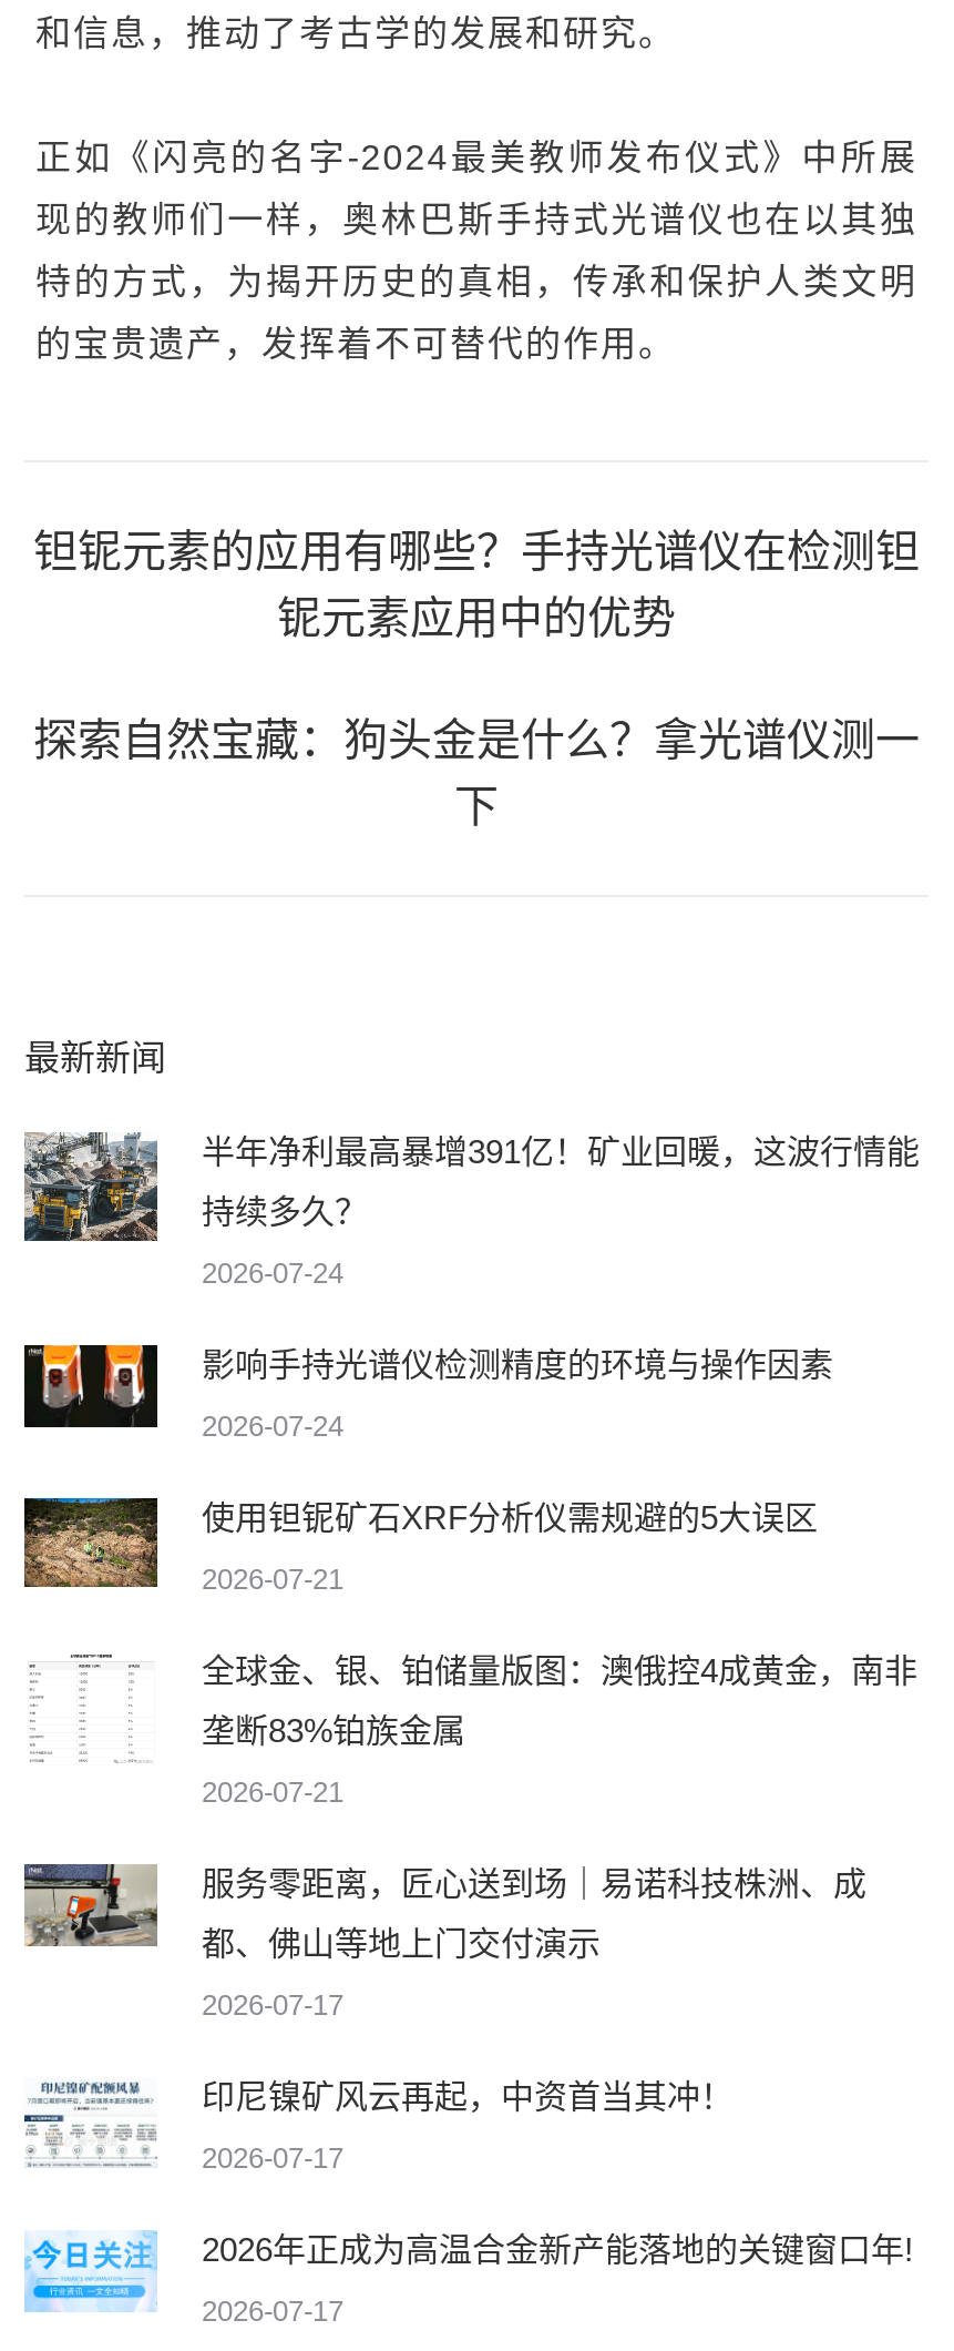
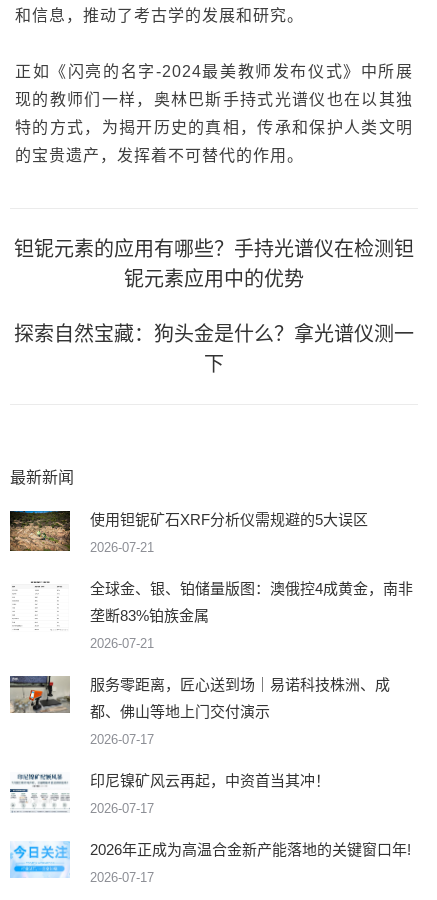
- [image]
- 半年净利最高暴增391亿！矿业回暖，这波行情能
- 持续多久？
- 2026-07-24
- 影响手持光谱仪检测精度的环境与操作因素
- 2026-07-24

- [image]
